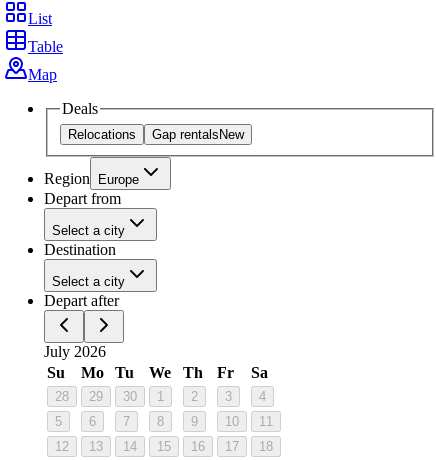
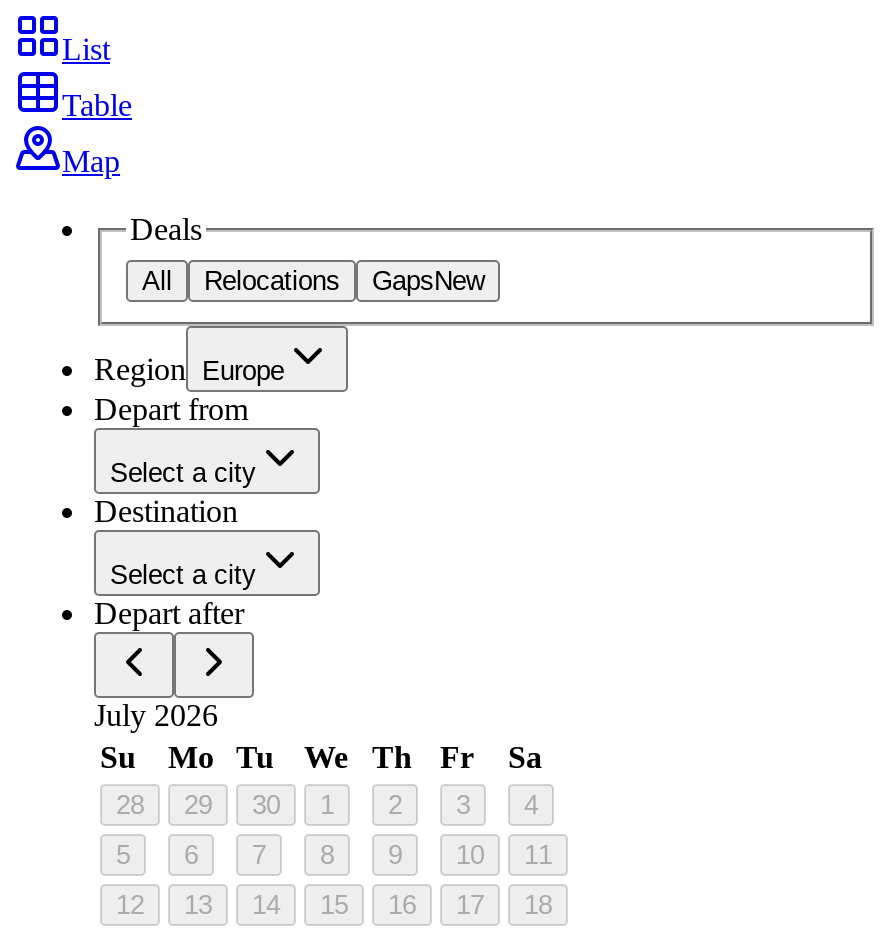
- Gap rentalsNew
+ GapsNew

+ All
